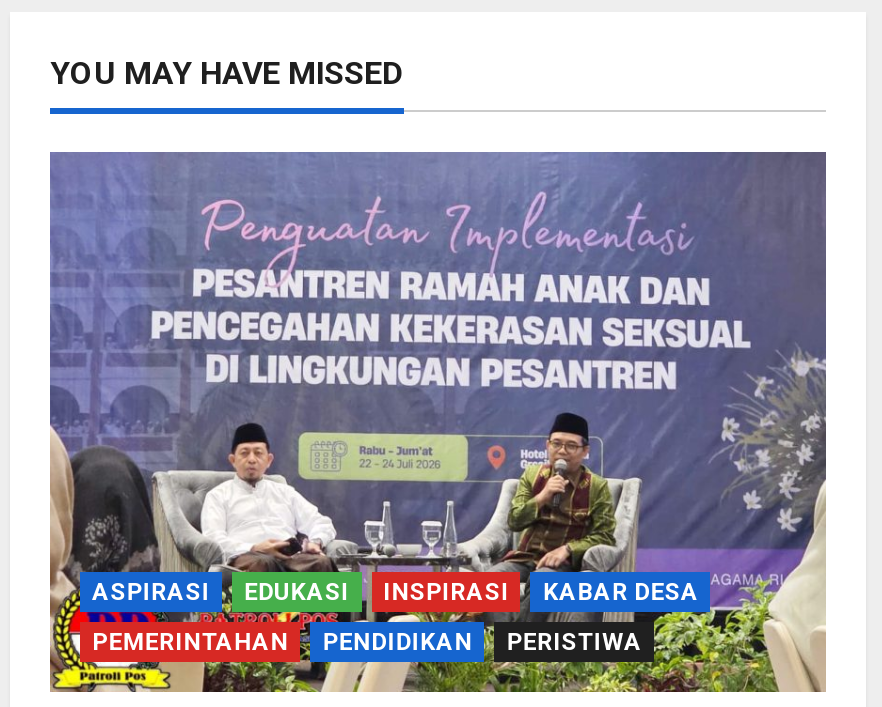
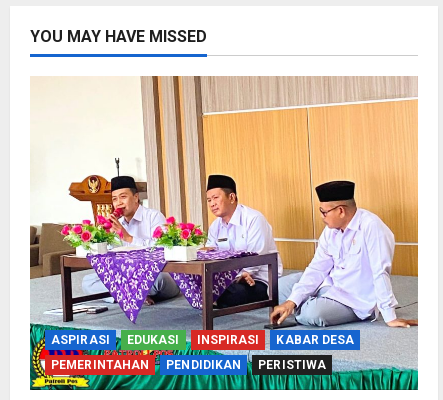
- [image]
+ [image]
